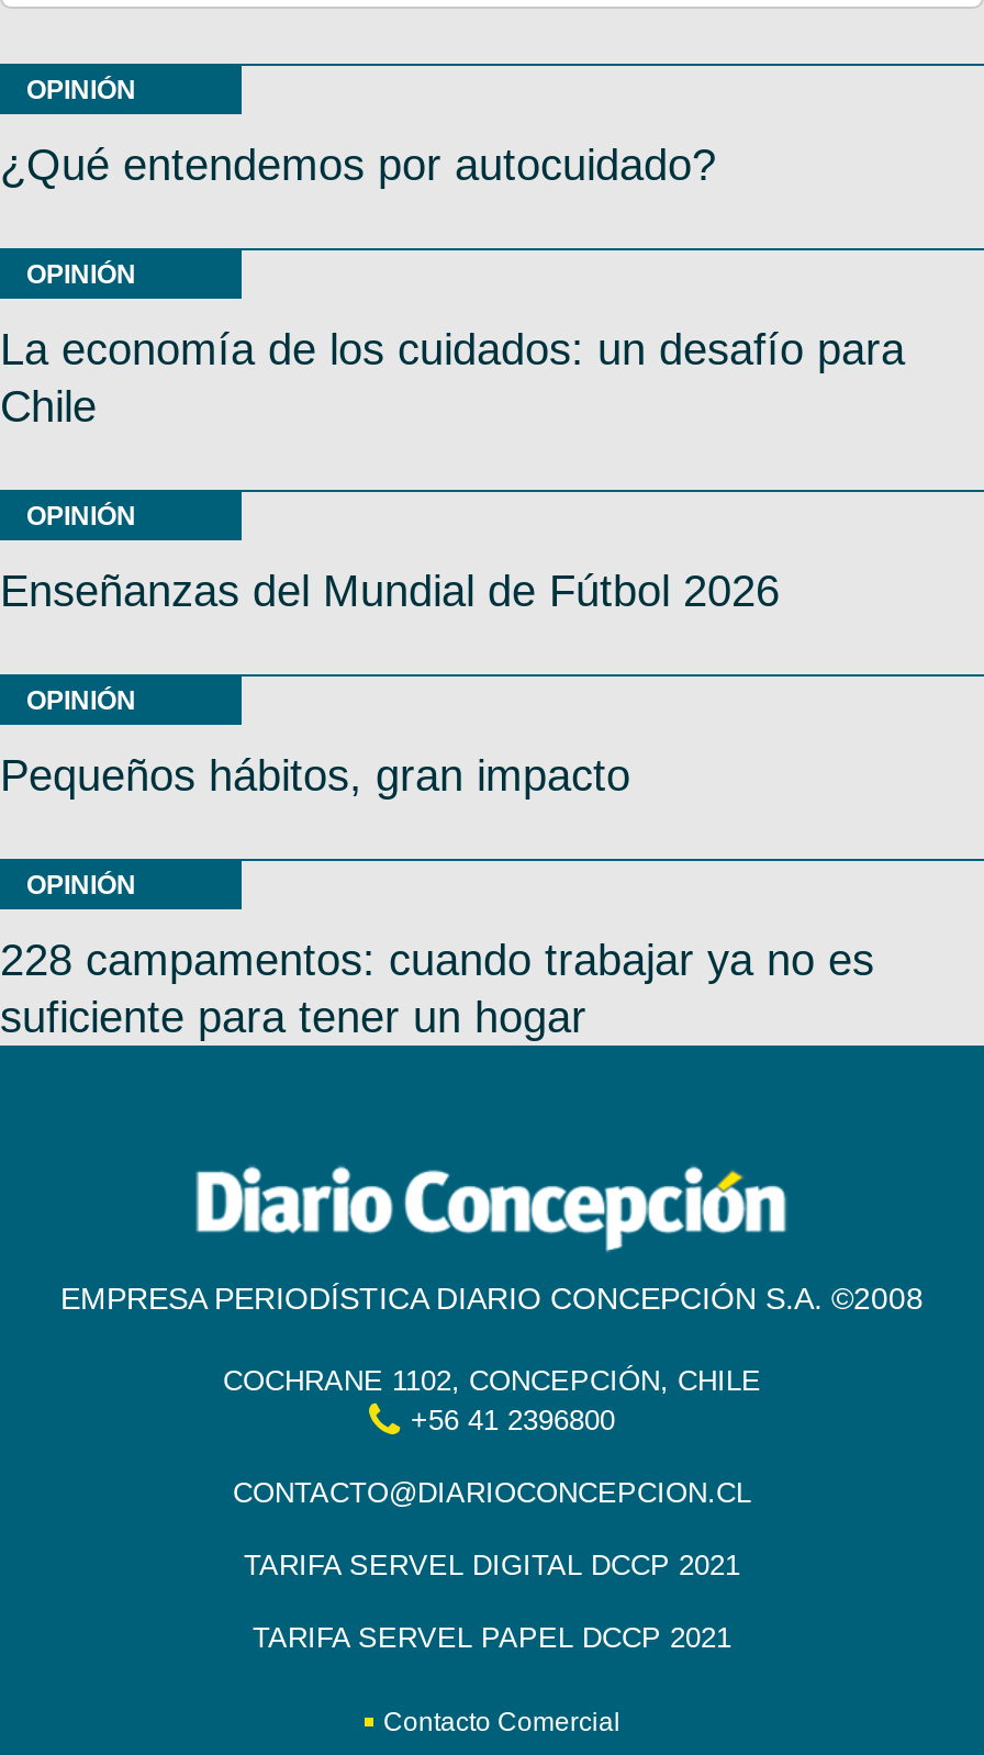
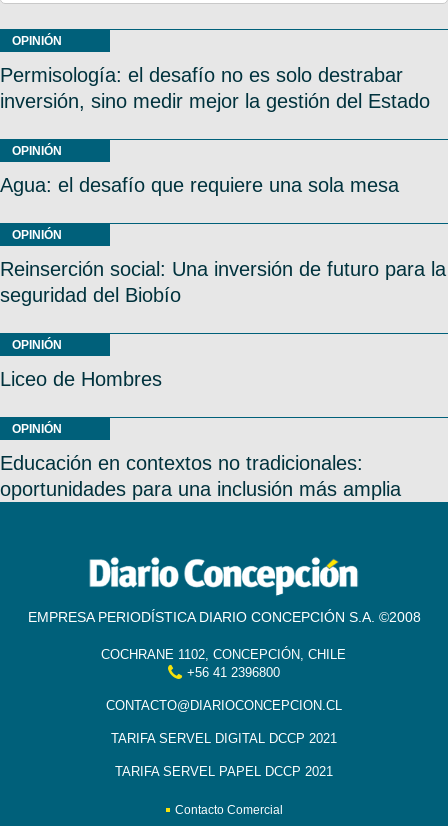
- ¿Qué entendemos por autocuidado?
+ Permisología: el desafío no es solo destrabar
+ inversión, sino medir mejor la gestión del Estado

- La economía de los cuidados: un desafío para
- Chile
+ Agua: el desafío que requiere una sola mesa

- Enseñanzas del Mundial de Fútbol 2026
+ Reinserción social: Una inversión de futuro para la
+ seguridad del Biobío

- Pequeños hábitos, gran impacto
+ Liceo de Hombres

- 228 campamentos: cuando trabajar ya no es
- suficiente para tener un hogar
+ Educación en contextos no tradicionales:
+ oportunidades para una inclusión más amplia
